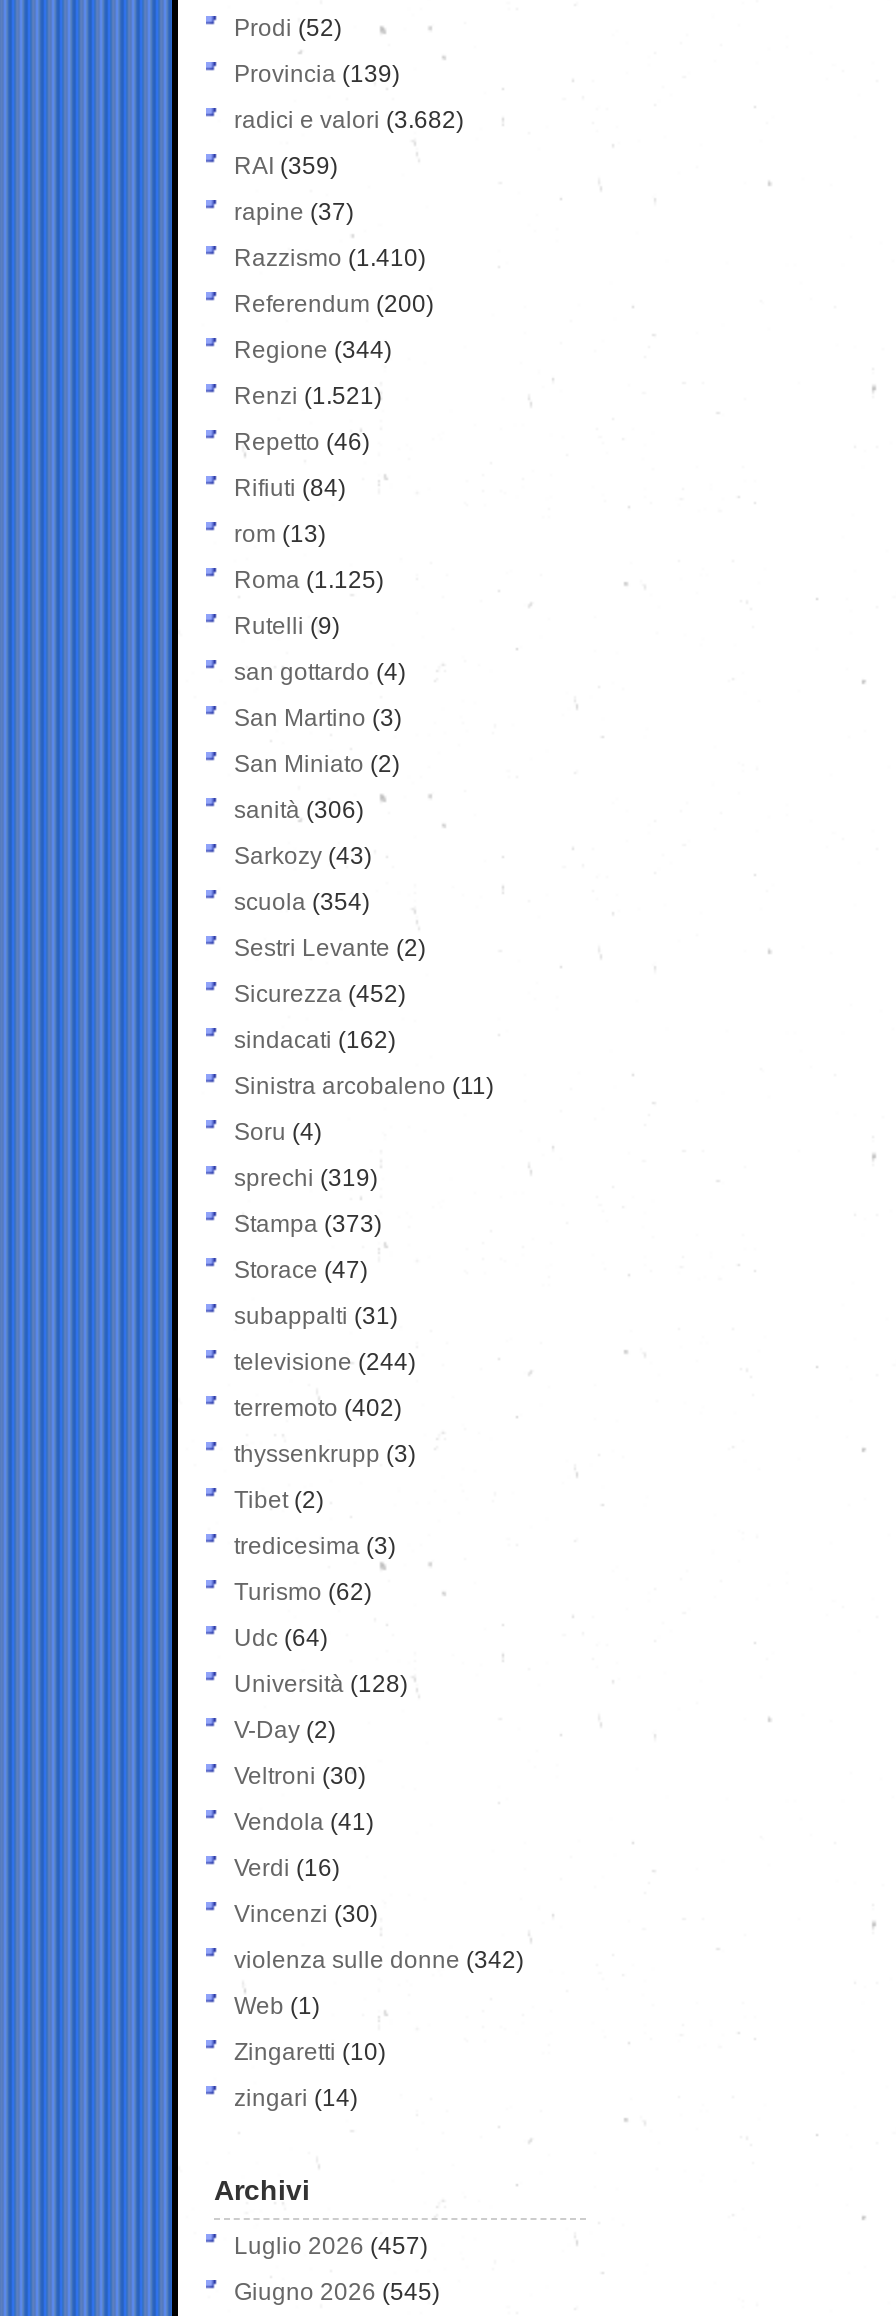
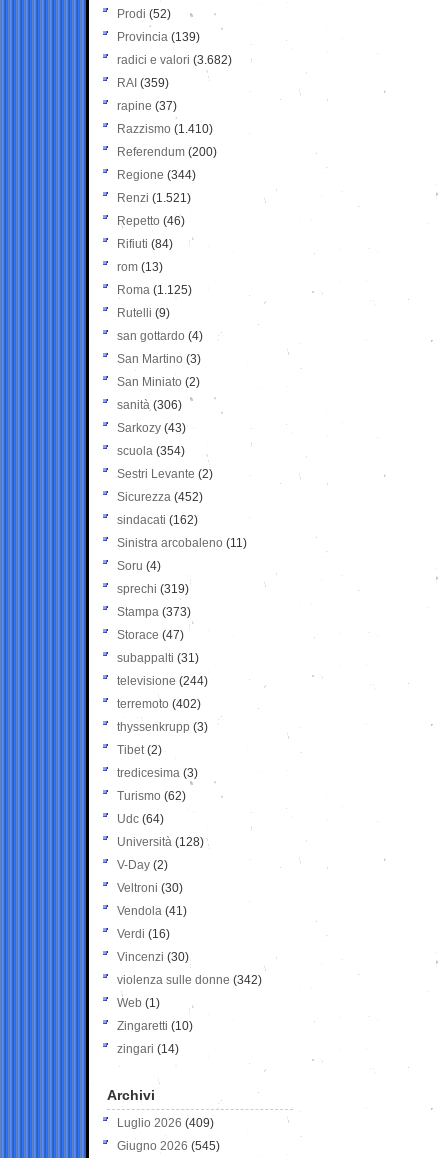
- Luglio 2026 (457)
+ Luglio 2026 (409)
